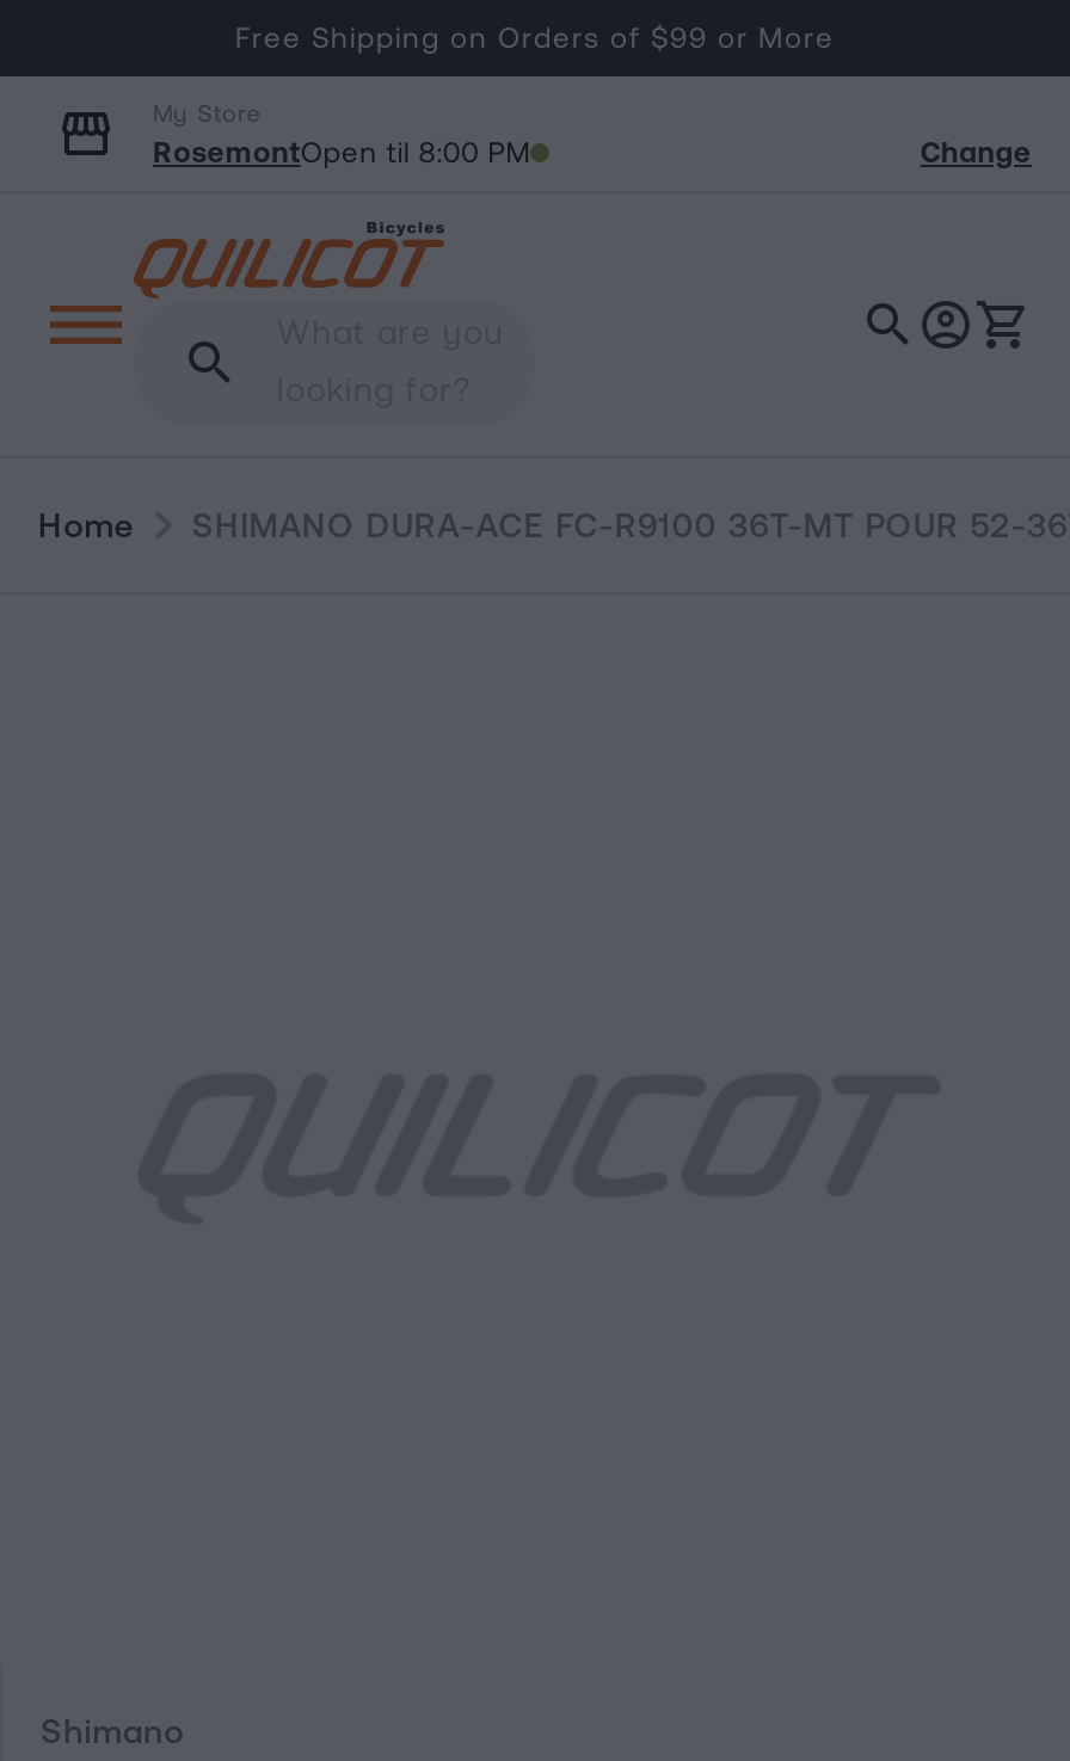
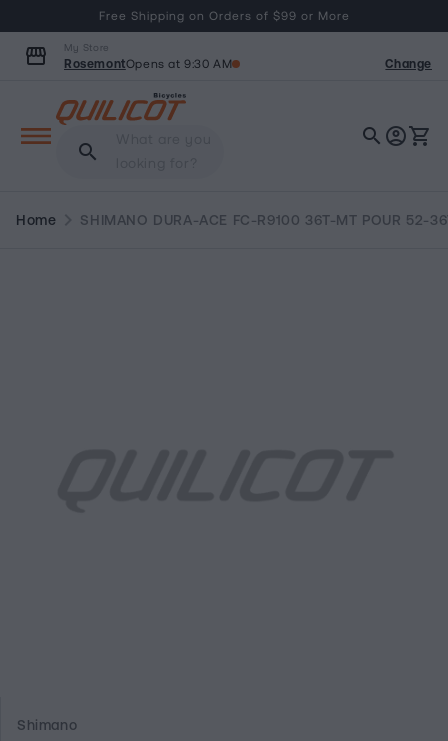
- RosemontOpen til 8:00 PM
+ RosemontOpens at 9:30 AM
